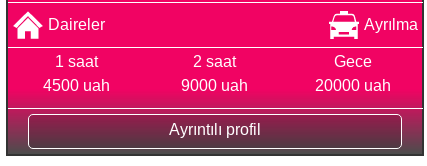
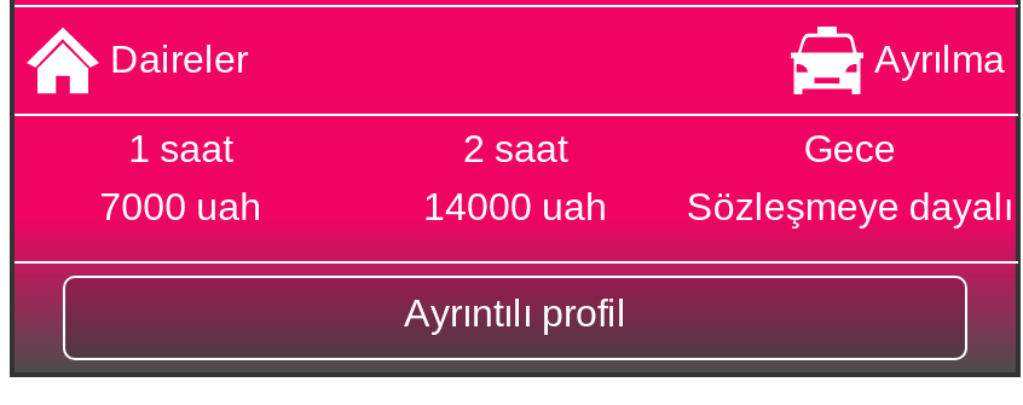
- 4500 uah
+ 7000 uah

- 9000 uah
+ 14000 uah

- 20000 uah
+ Sözleşmeye dayalı
